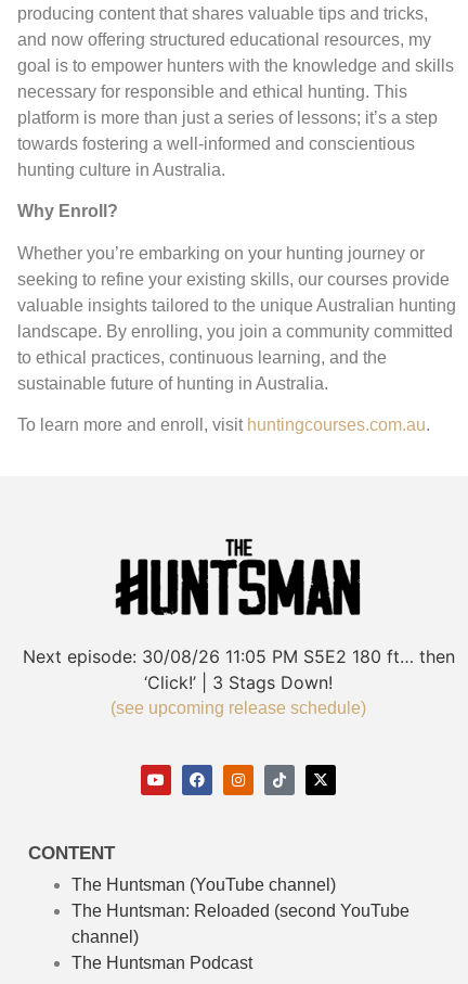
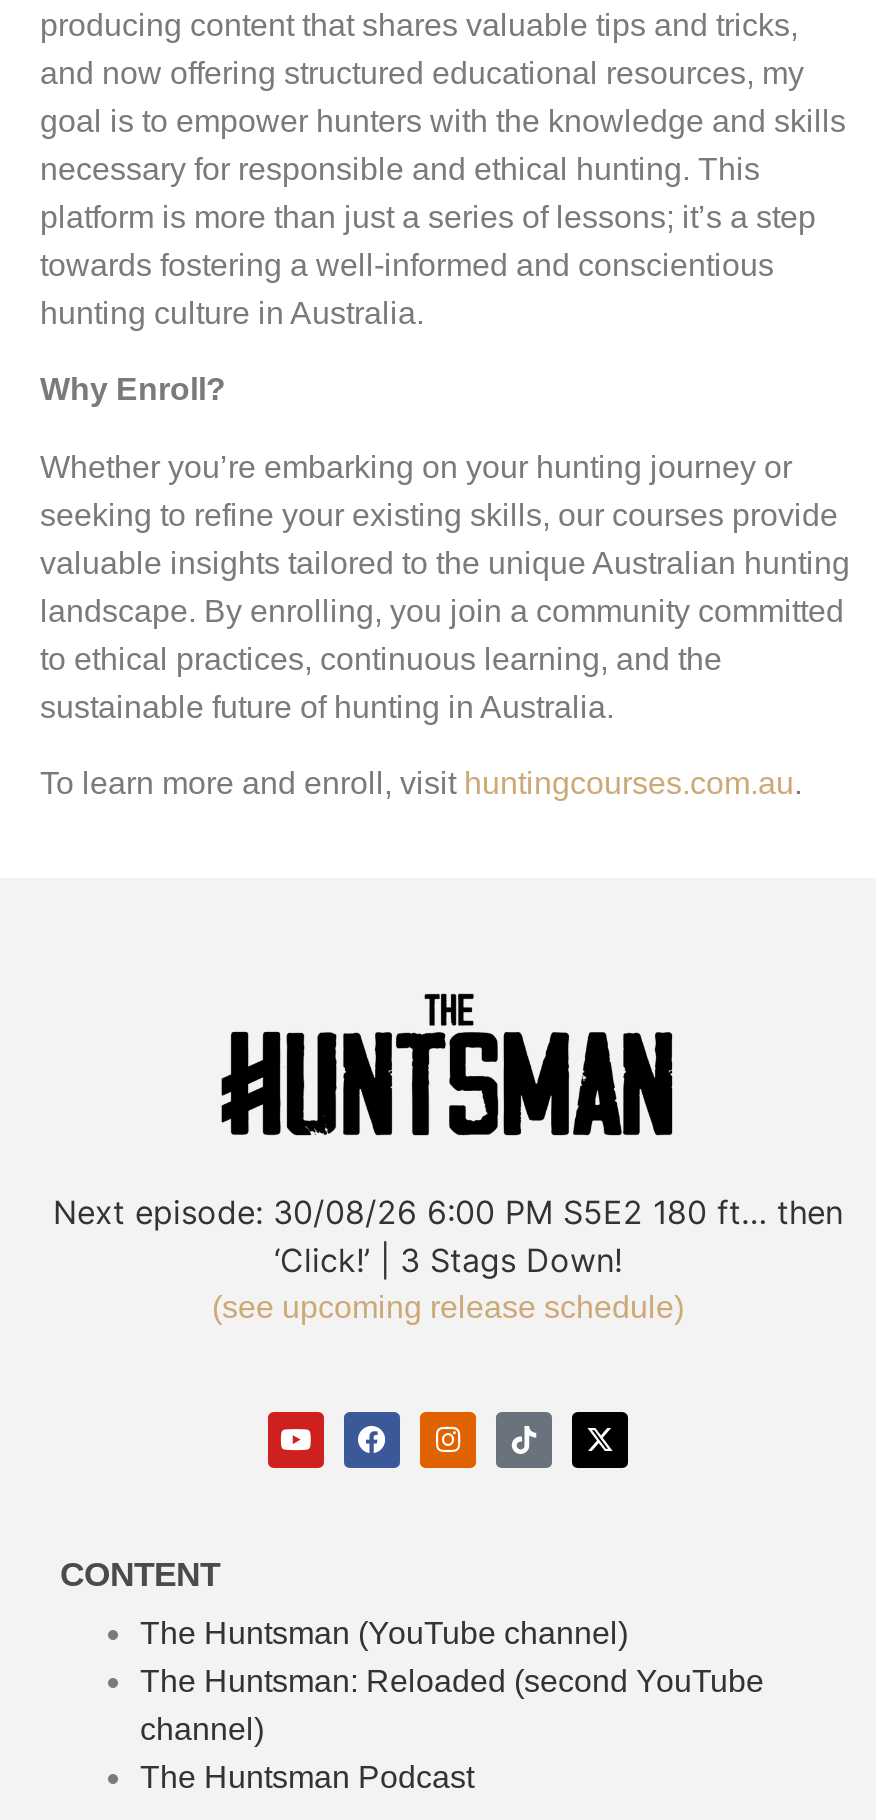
- Next episode: 30/08/26 11:05 PM S5E2 180 ft… then
+ Next episode: 30/08/26 6:00 PM S5E2 180 ft… then
